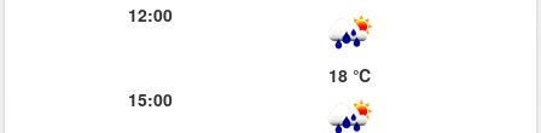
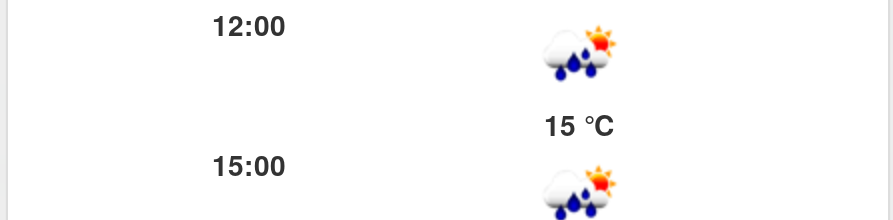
- 18 ℃
+ 15 ℃
